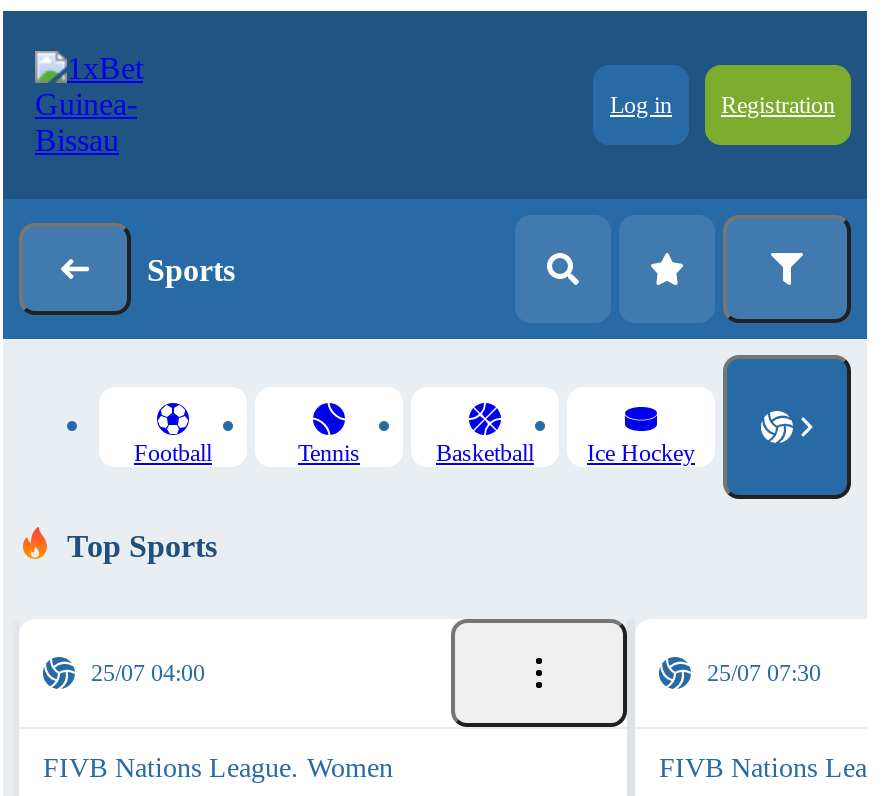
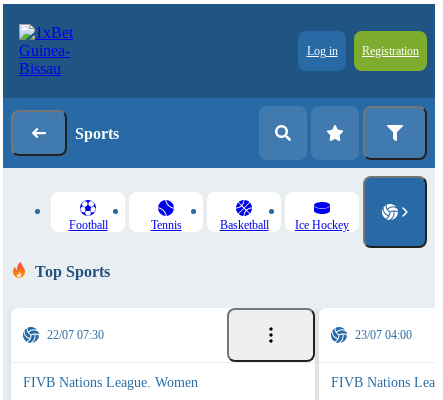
- 25/07 04:00
+ 22/07 07:30

- 25/07 07:30
+ 23/07 04:00
